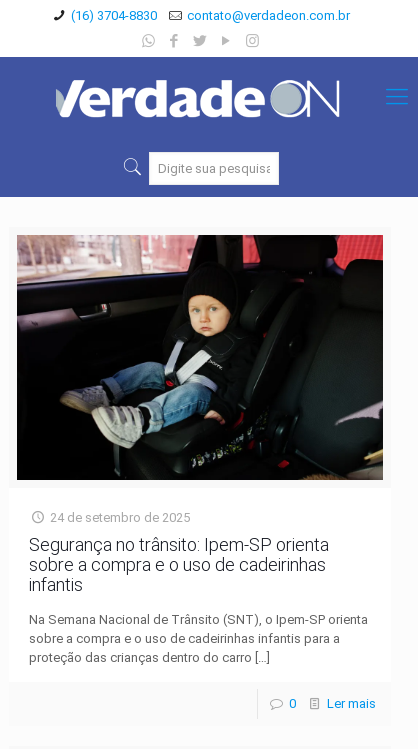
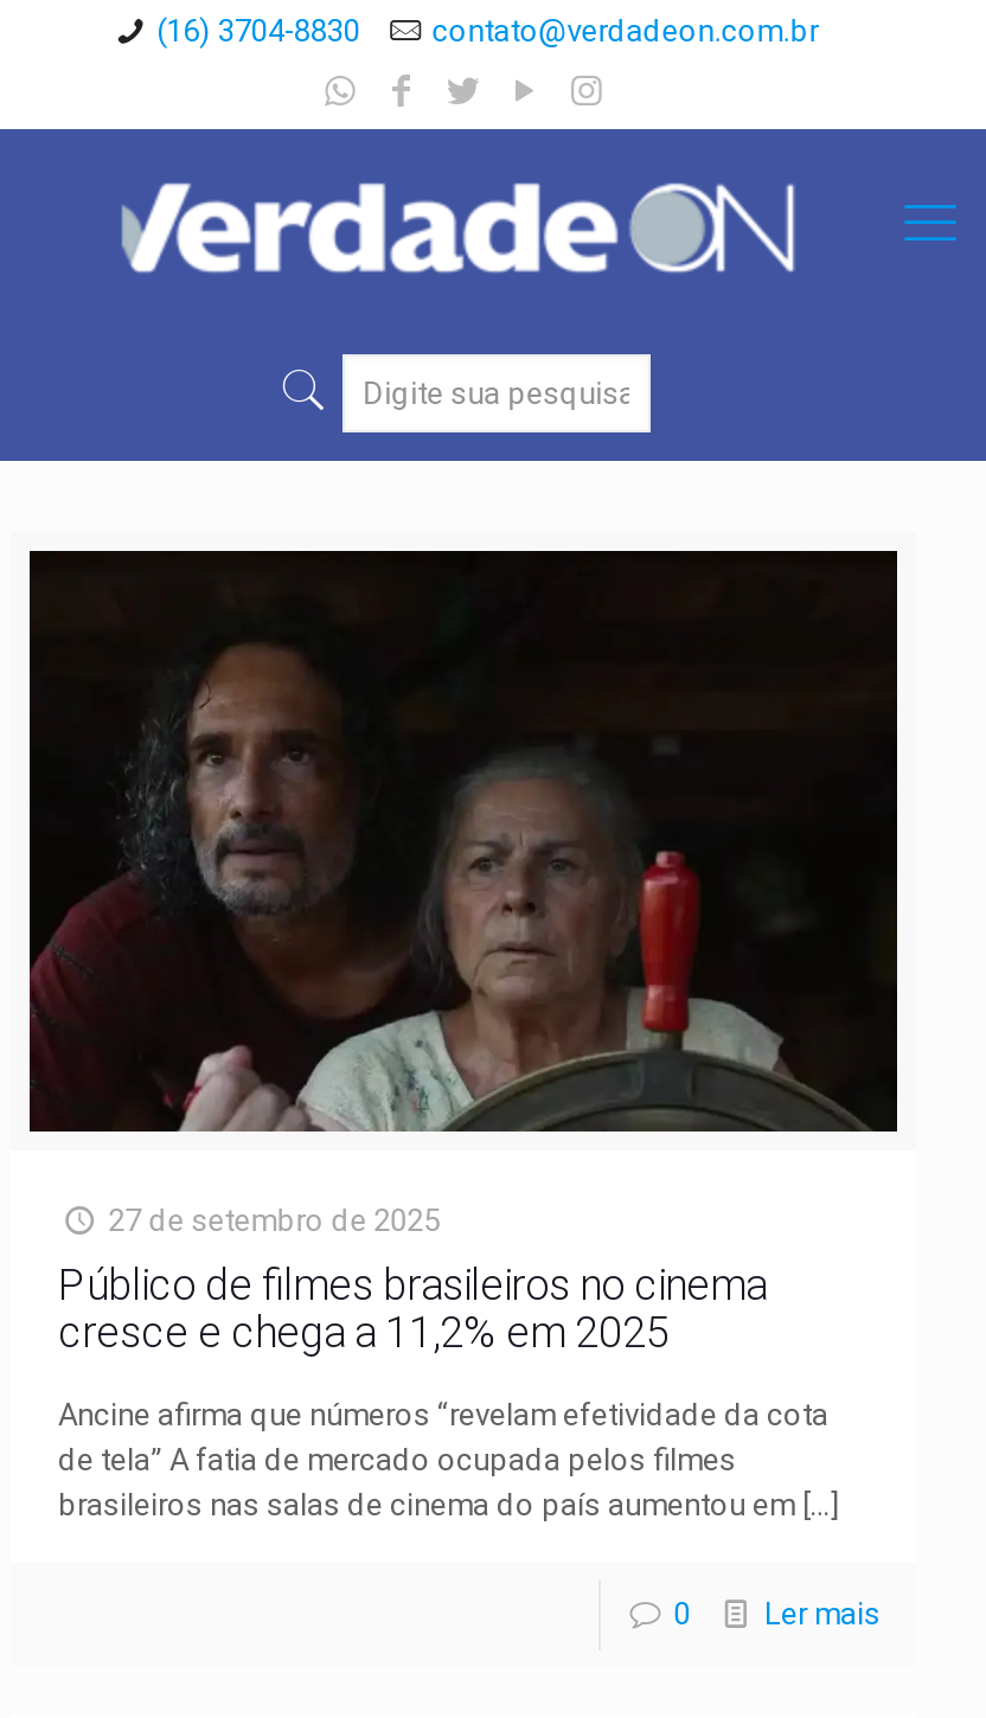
- [image]
- 24 de setembro de 2025
- Segurança no trânsito: Ipem-SP orienta
- sobre a compra e o uso de cadeirinhas
- infantis
+ [image]
+ 27 de setembro de 2025
+ Público de filmes brasileiros no cinema
+ cresce e chega a 11,2% em 2025

- Na Semana Nacional de Trânsito (SNT), o Ipem-SP orienta
- sobre a compra e o uso de cadeirinhas infantis para a
- proteção das crianças dentro do carro […]
+ Ancine afirma que números “revelam efetividade da cota
+ de tela” A fatia de mercado ocupada pelos filmes
+ brasileiros nas salas de cinema do país aumentou em […]
